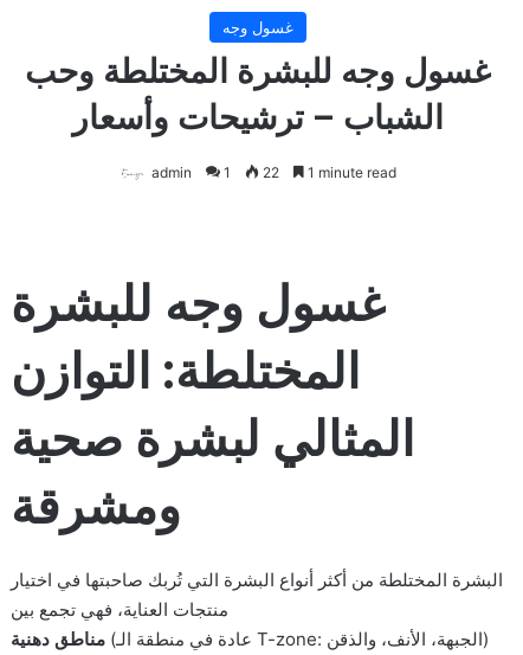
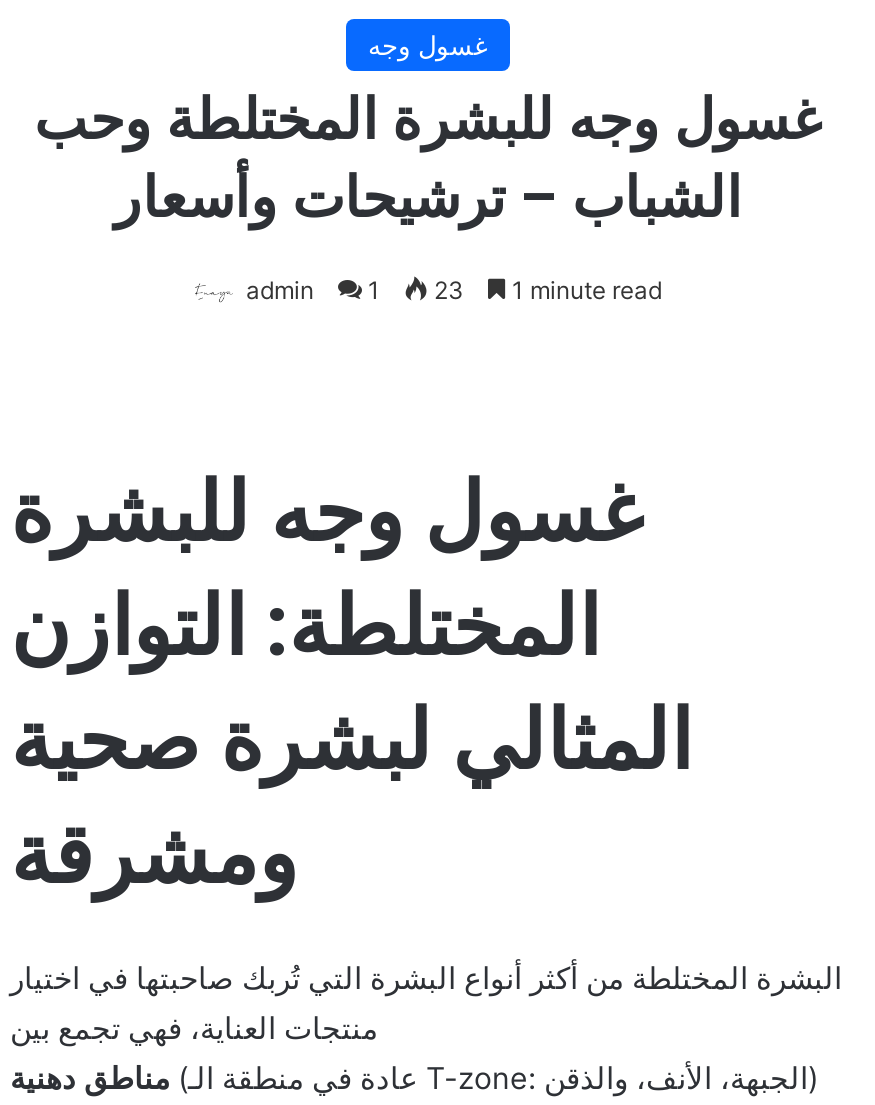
- admin 1 22 1 minute read
+ admin 1 23 1 minute read
